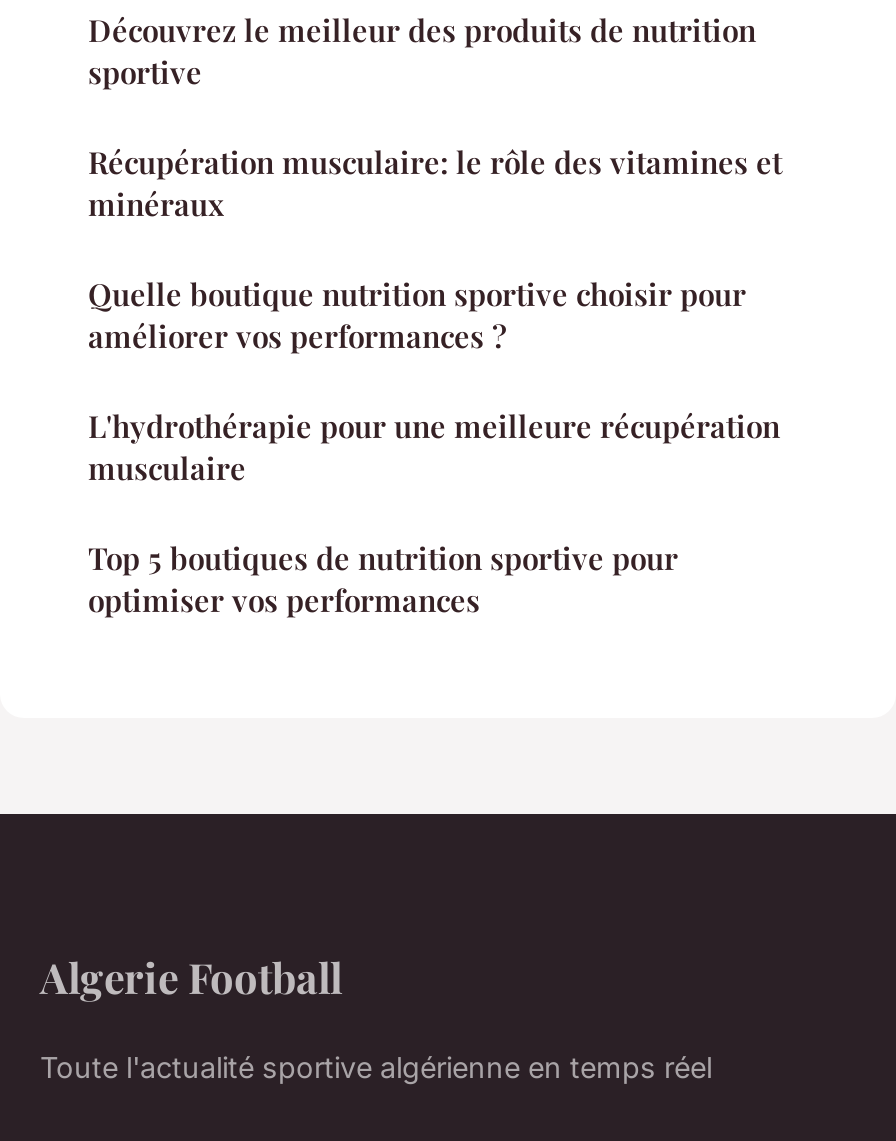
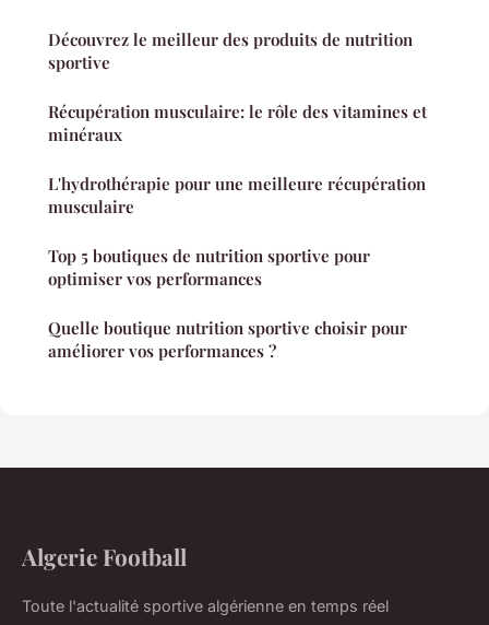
moved down: Quelle boutique nutrition sportive choisir pour | améliorer vos performances ?

moved up: L'hydrothérapie pour une meilleure récupération | musculaire | Top 5 boutiques de nutrition sportive pour | optimiser vos performances
